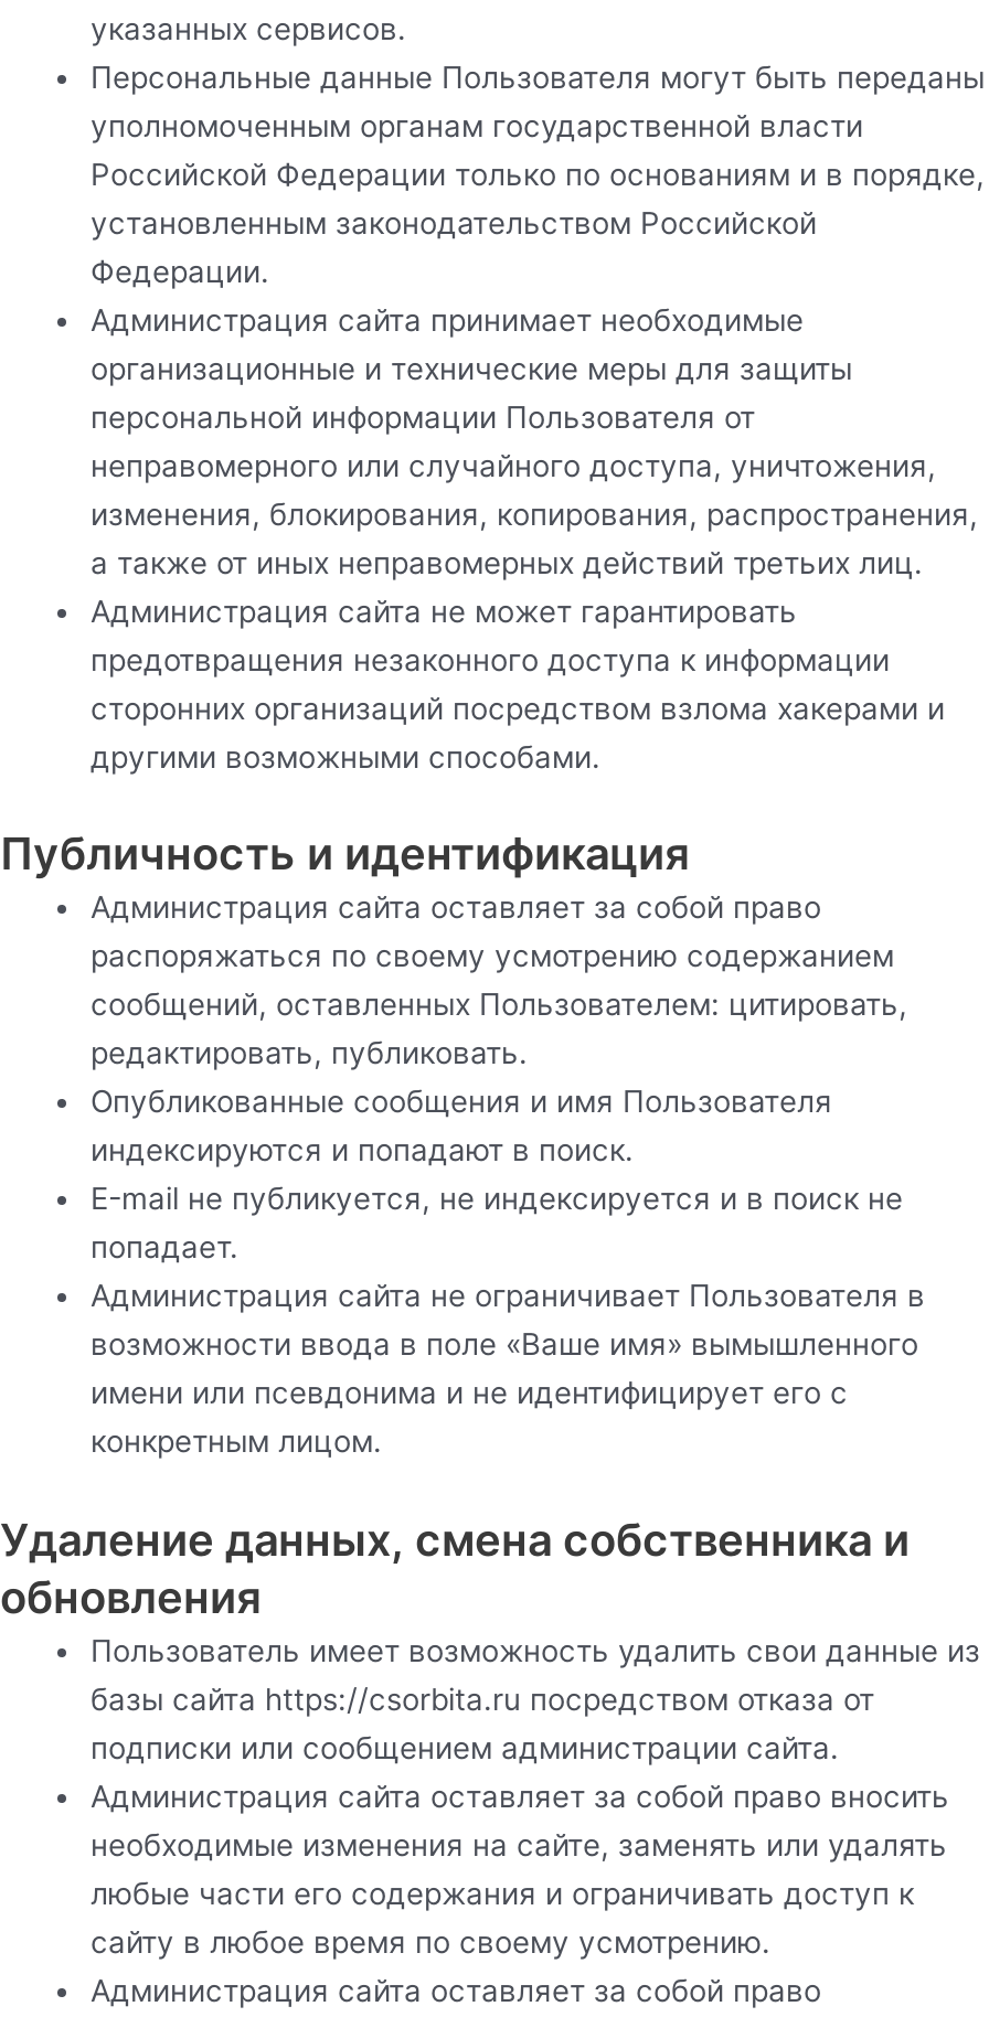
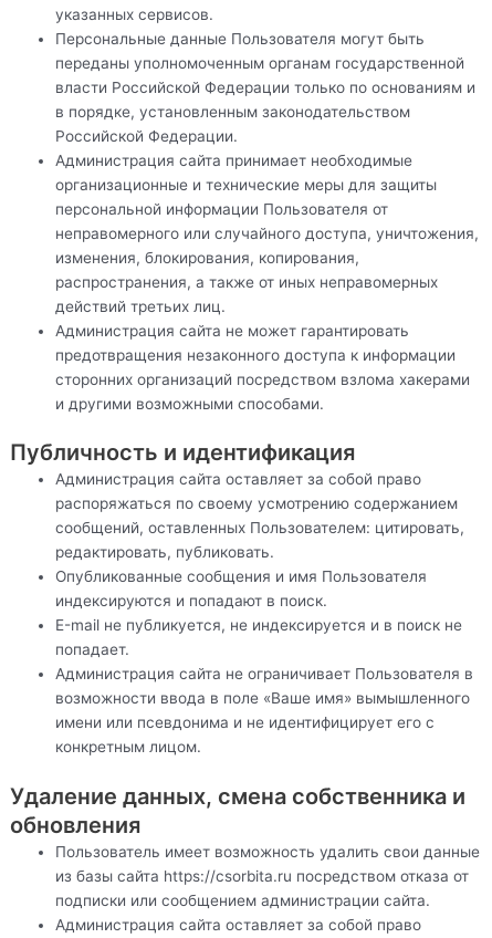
moved down: Администрация сайта не может гарантировать | предотвращения незаконного доступа к информации

moved down: Публичность и идентификация | Администрация сайта оставляет за собой право | распоряжаться по своему усмотрению содержанием | ... | Удаление данных, смена собственника и | обновления

moved down: подписки или сообщением администрации сайта.

- Администрация сайта оставляет за собой право вносить
- необходимые изменения на сайте, заменять или удалять
- любые части его содержания и ограничивать доступ к
- сайту в любое время по своему усмотрению.
